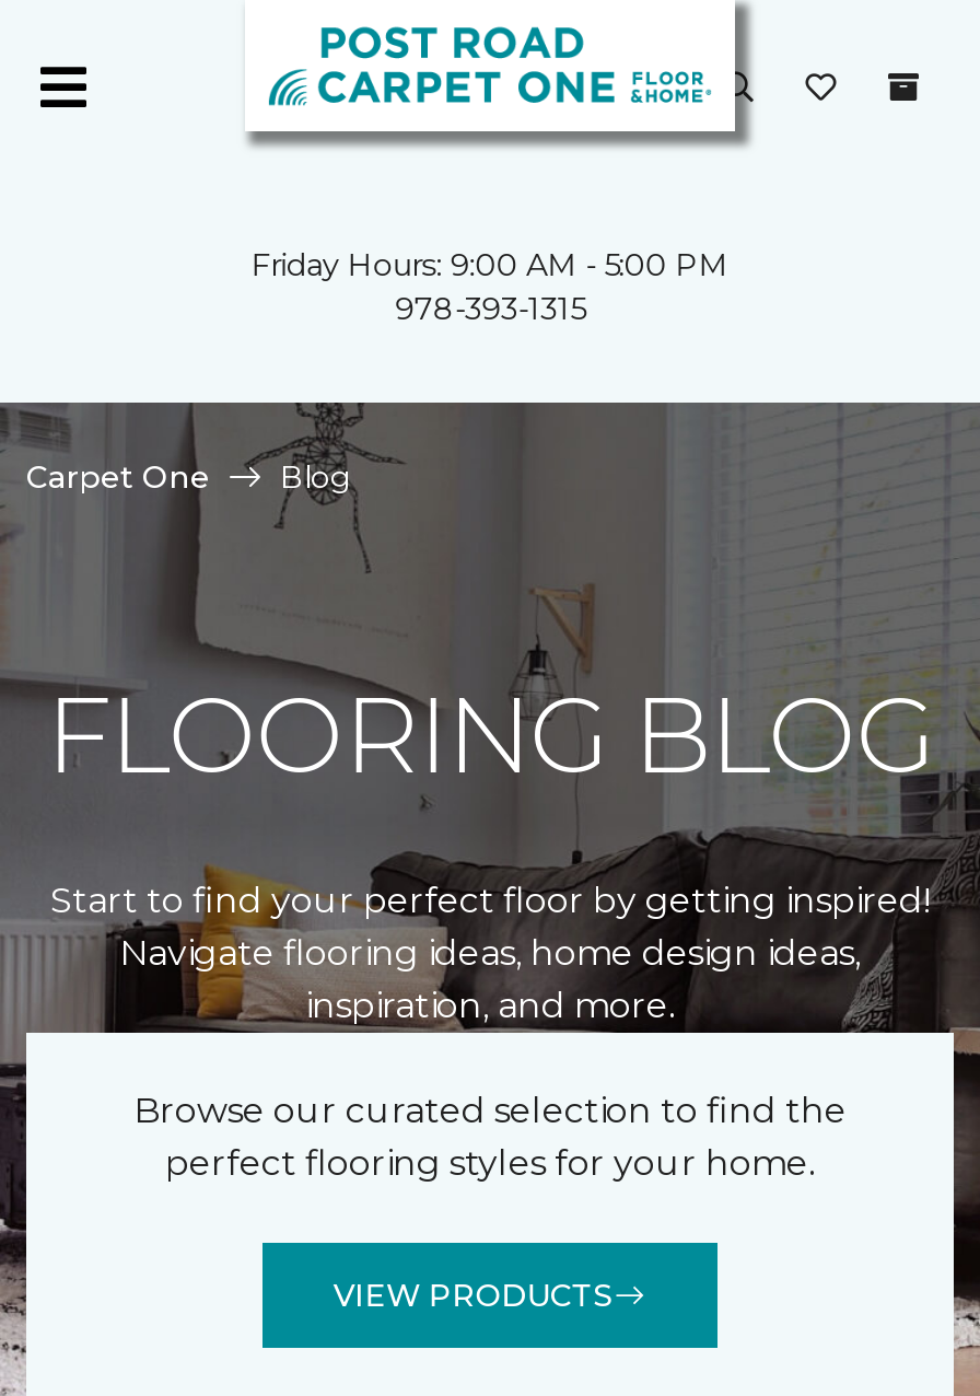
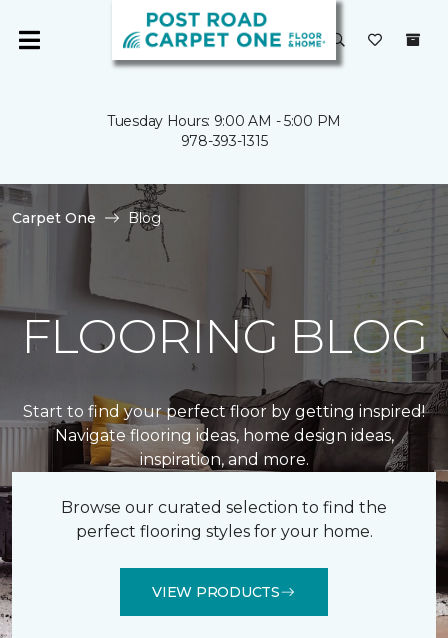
- Friday Hours: 9:00 AM - 5:00 PM
+ Tuesday Hours: 9:00 AM - 5:00 PM
